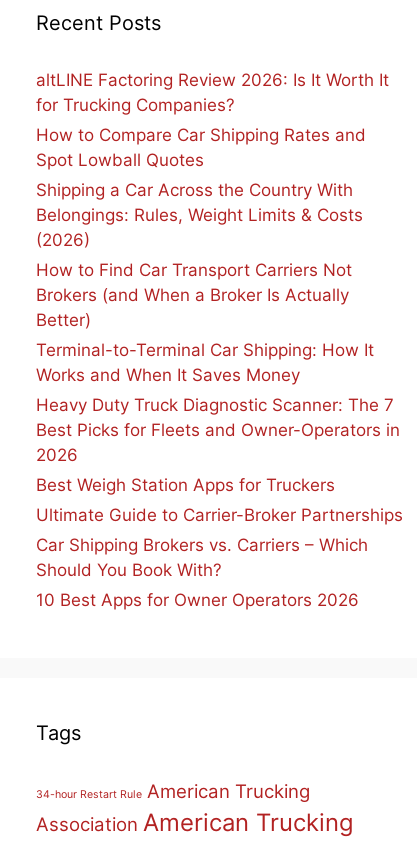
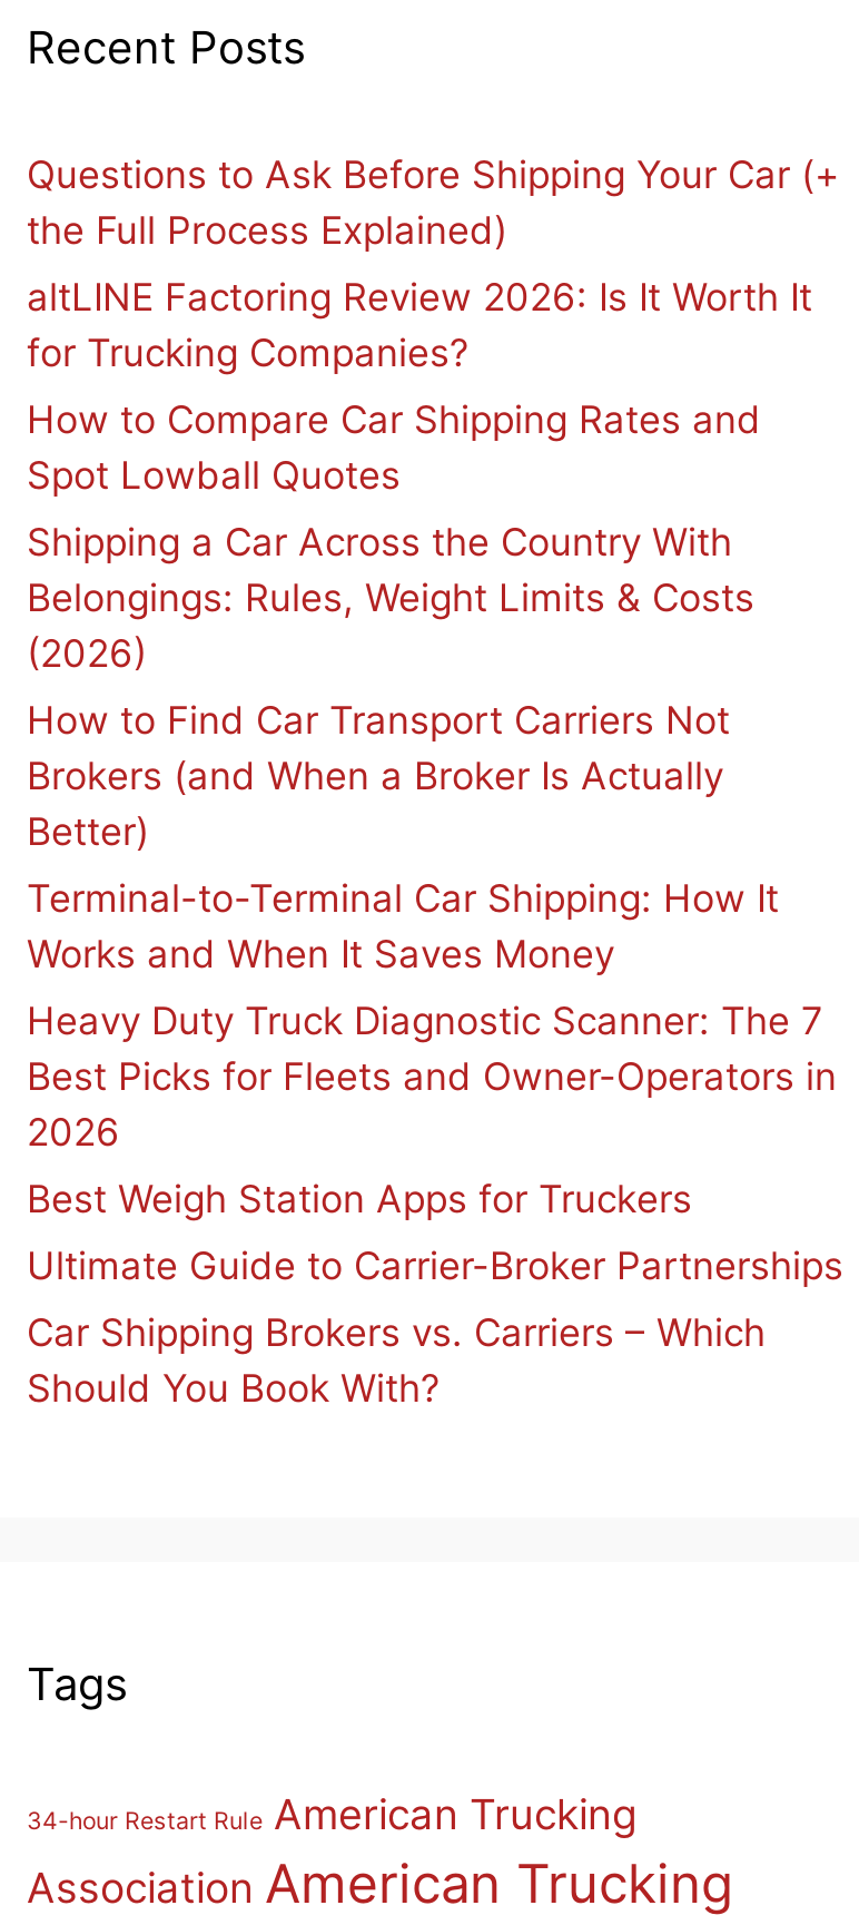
+ Questions to Ask Before Shipping Your Car (+
+ the Full Process Explained)

moved down: altLINE Factoring Review 2026: Is It Worth It | for Trucking Companies? | How to Compare Car Shipping Rates and | ... | Car Shipping Brokers vs. Carriers – Which | Should You Book With?

- 10 Best Apps for Owner Operators 2026
